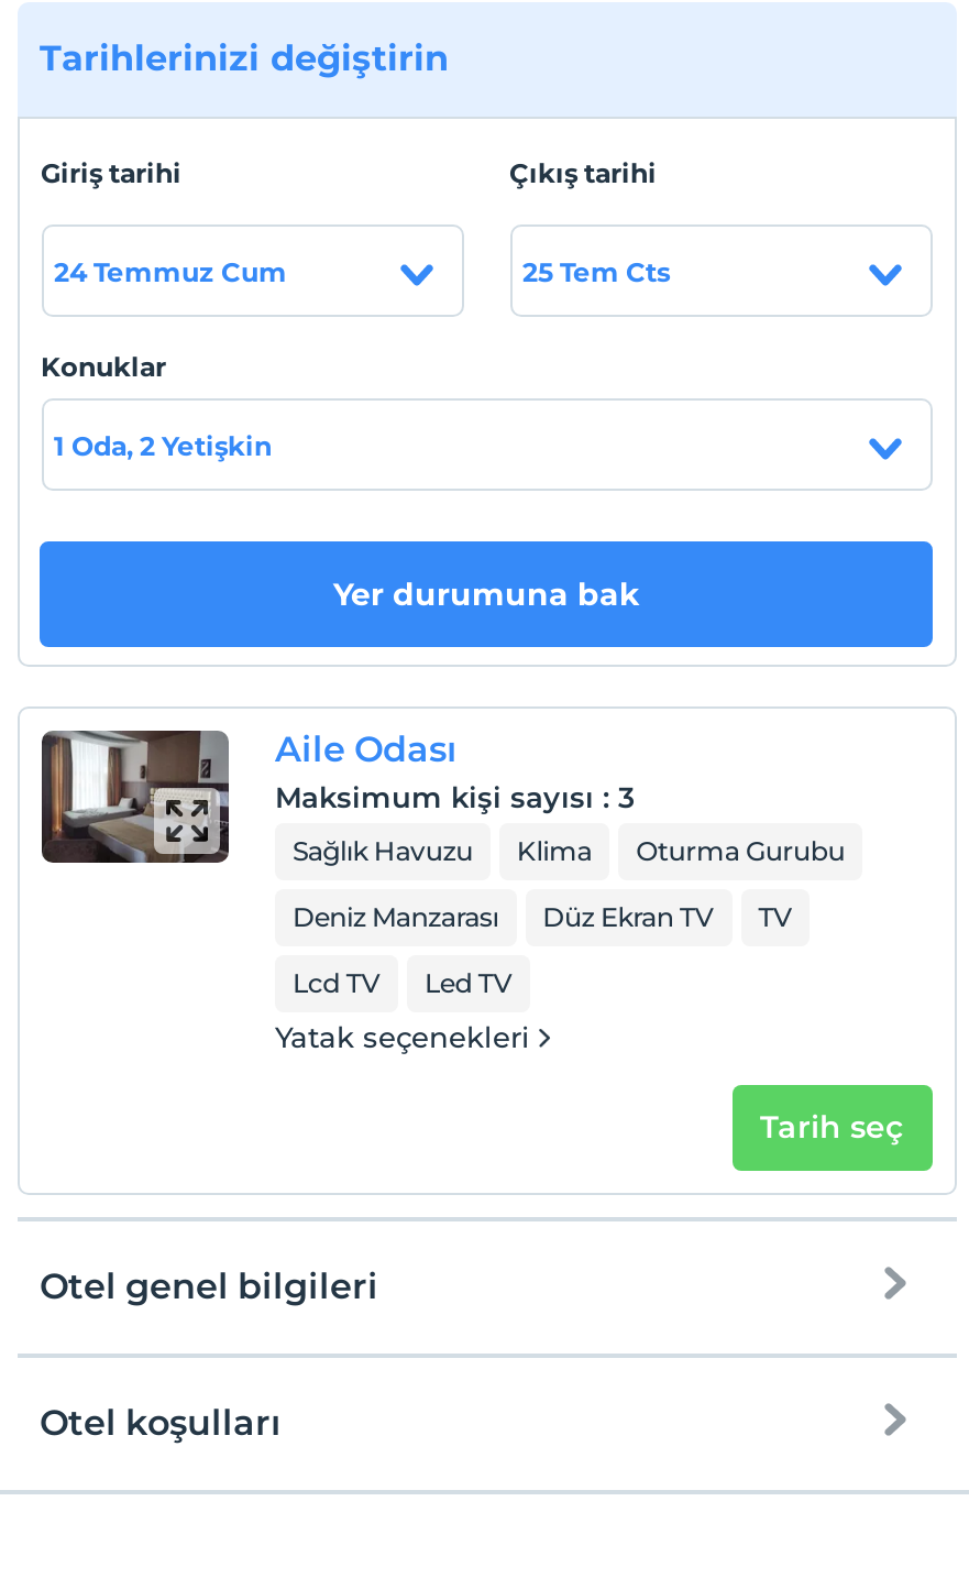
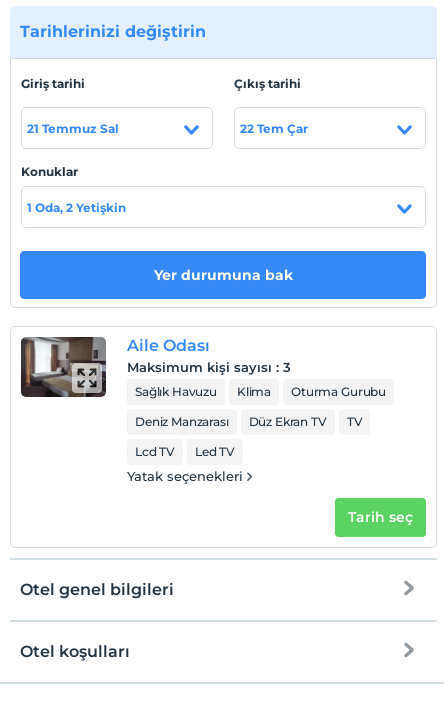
- 24 Temmuz Cum
+ 21 Temmuz Sal

- 25 Tem Cts
+ 22 Tem Çar
